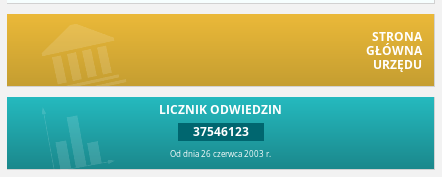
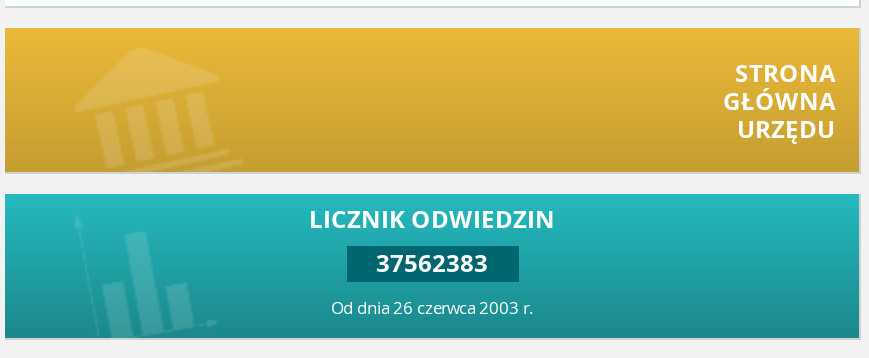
- 37546123
+ 37562383
